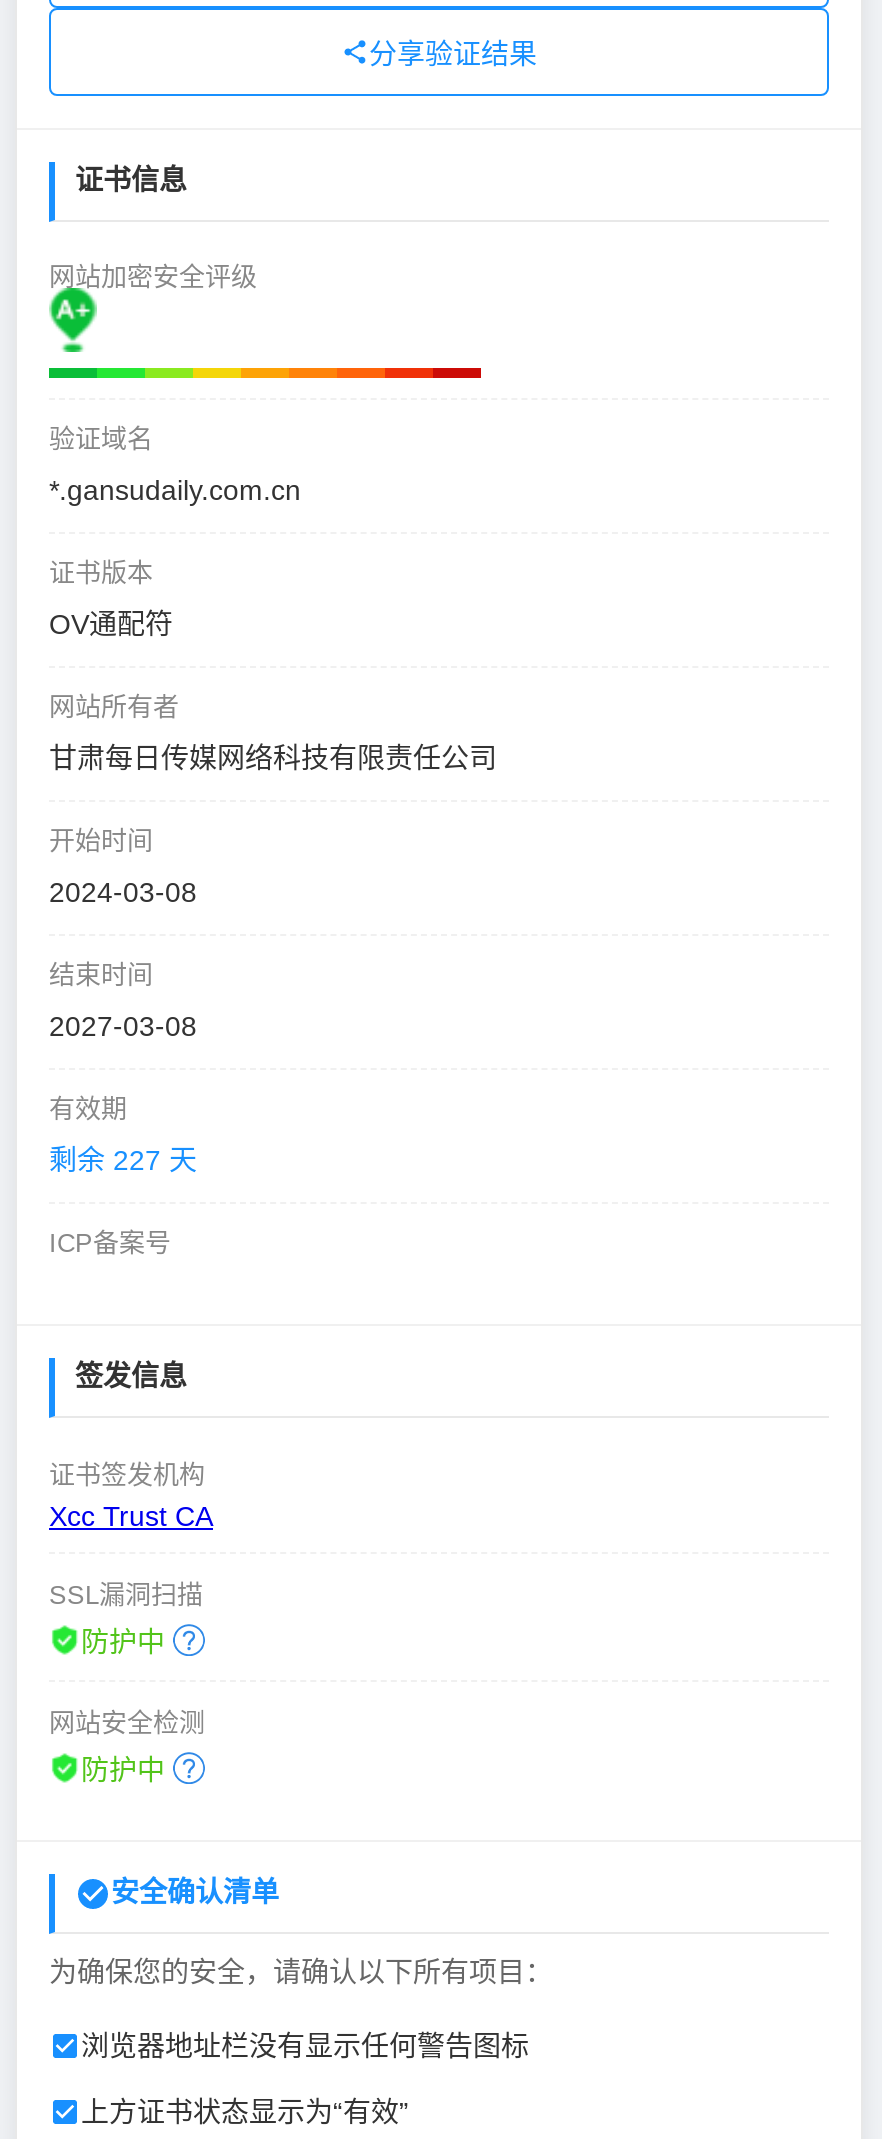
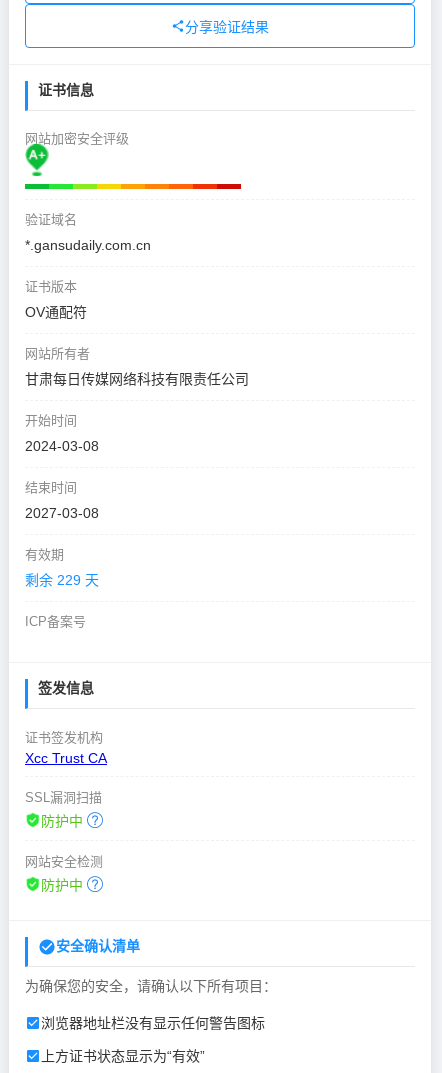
- 剩余 227 天
+ 剩余 229 天
